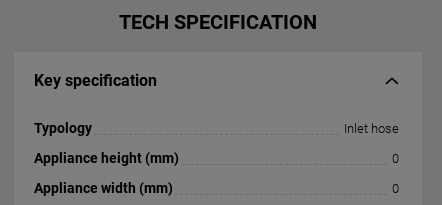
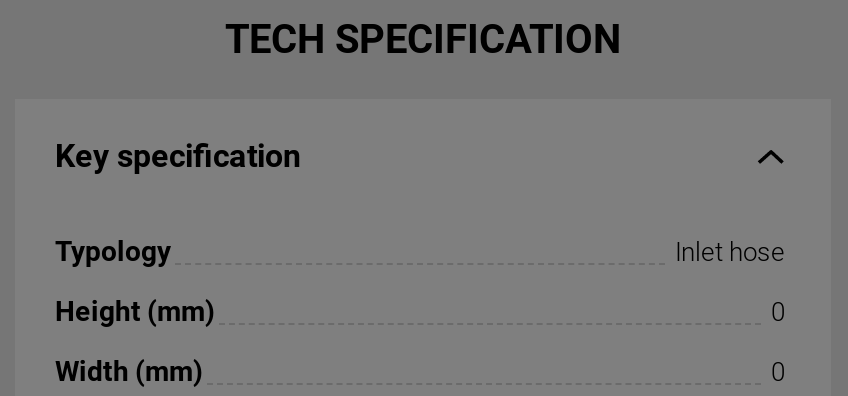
- Appliance height (mm)
+ Height (mm)

- Appliance width (mm)
+ Width (mm)
